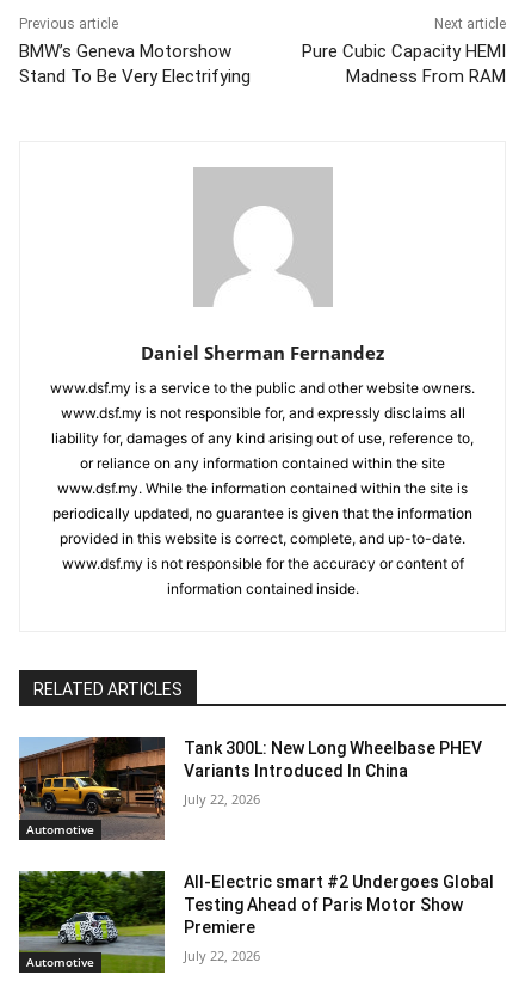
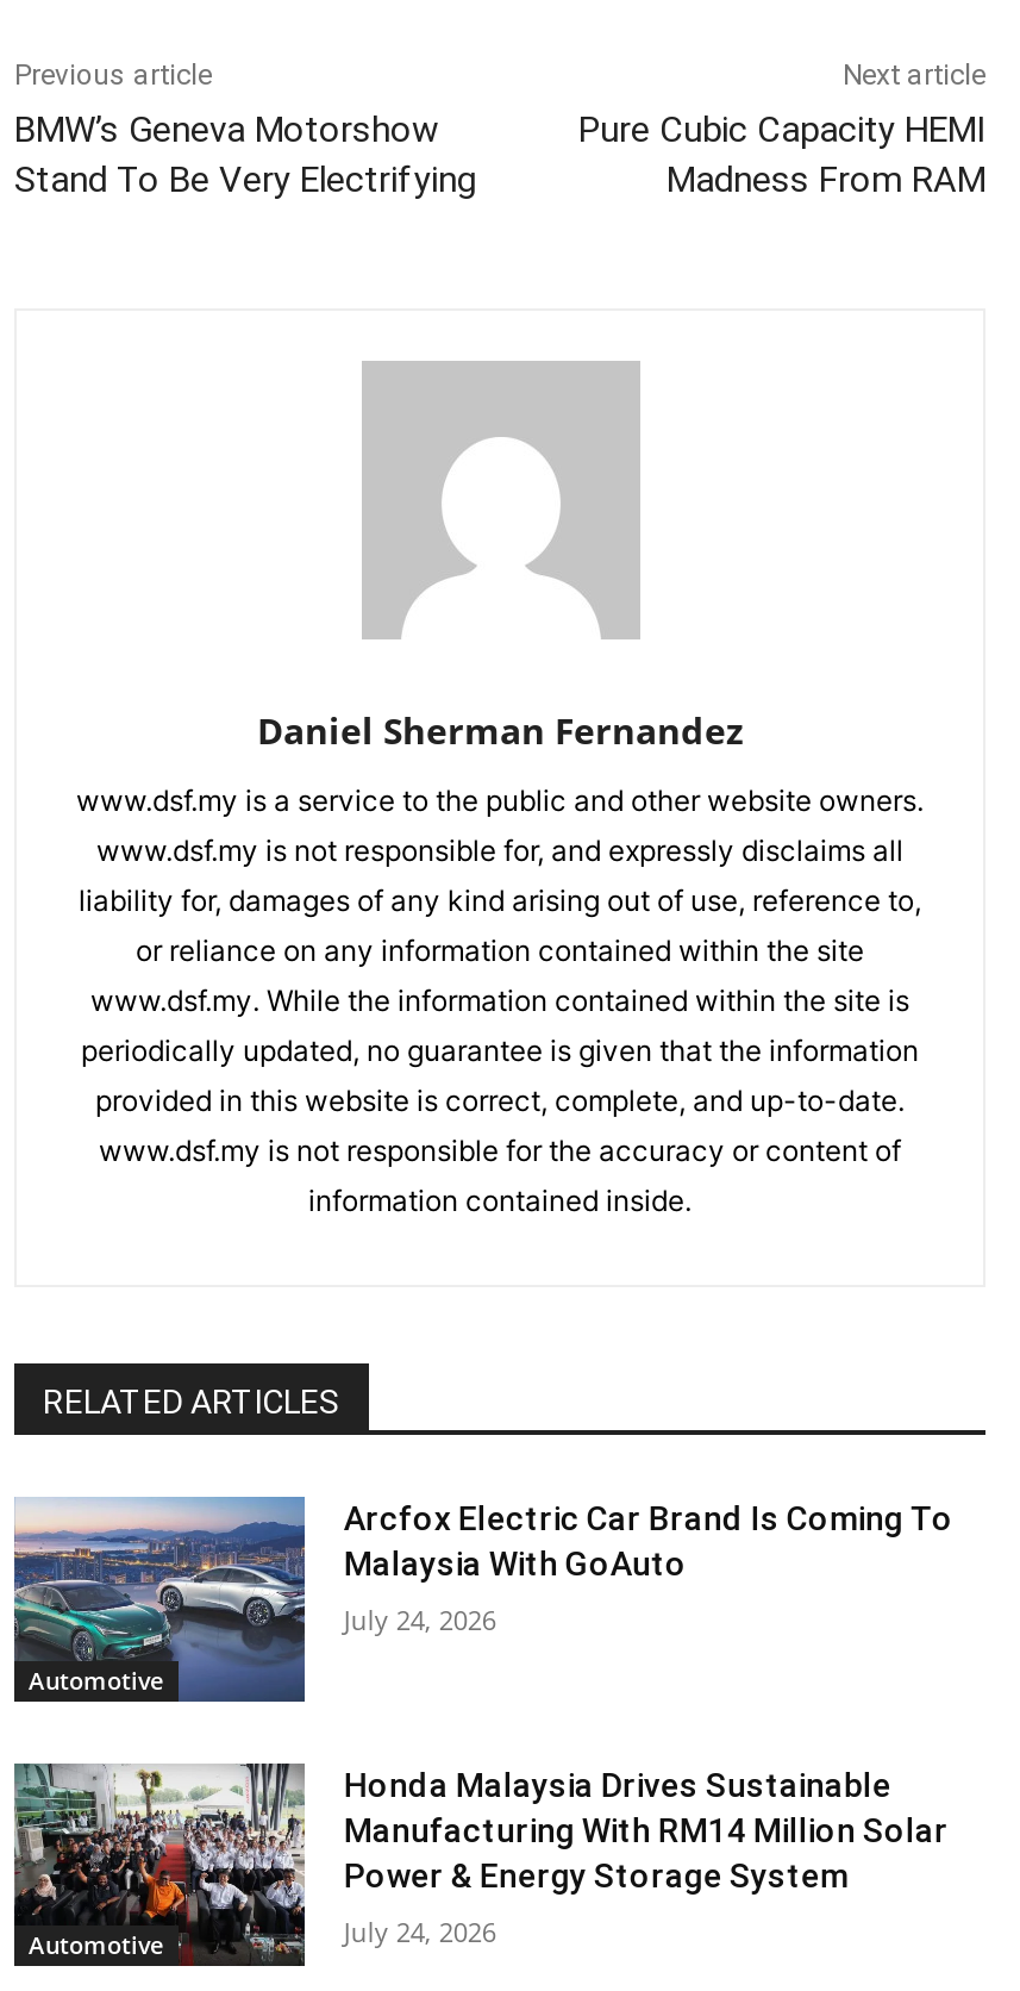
- [image]
- Tank 300L: New Long Wheelbase PHEV
- Variants Introduced In China
+ [image]
+ Arcfox Electric Car Brand Is Coming To
+ Malaysia With GoAuto

- July 22, 2026
+ July 24, 2026

- [image]
- All-Electric smart #2 Undergoes Global
- Testing Ahead of Paris Motor Show
- Premiere
+ [image]
+ Honda Malaysia Drives Sustainable
+ Manufacturing With RM14 Million Solar
+ Power & Energy Storage System

- July 22, 2026
+ July 24, 2026
